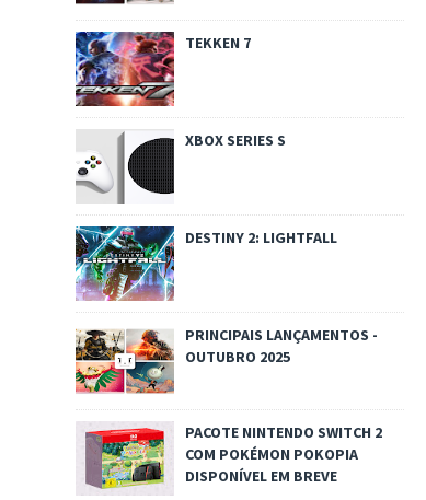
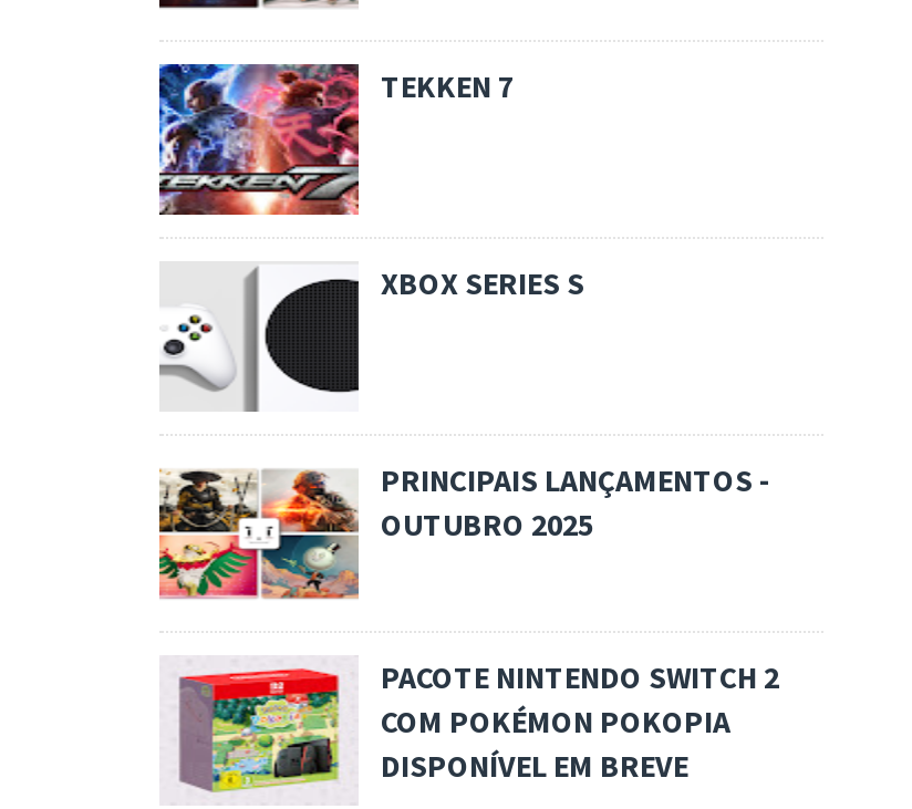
- [image]
- DESTINY 2: LIGHTFALL
